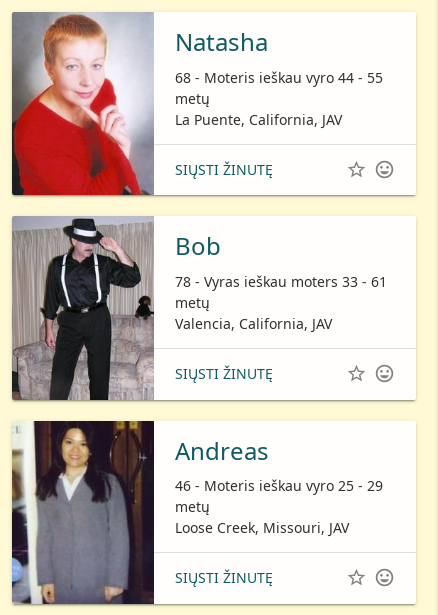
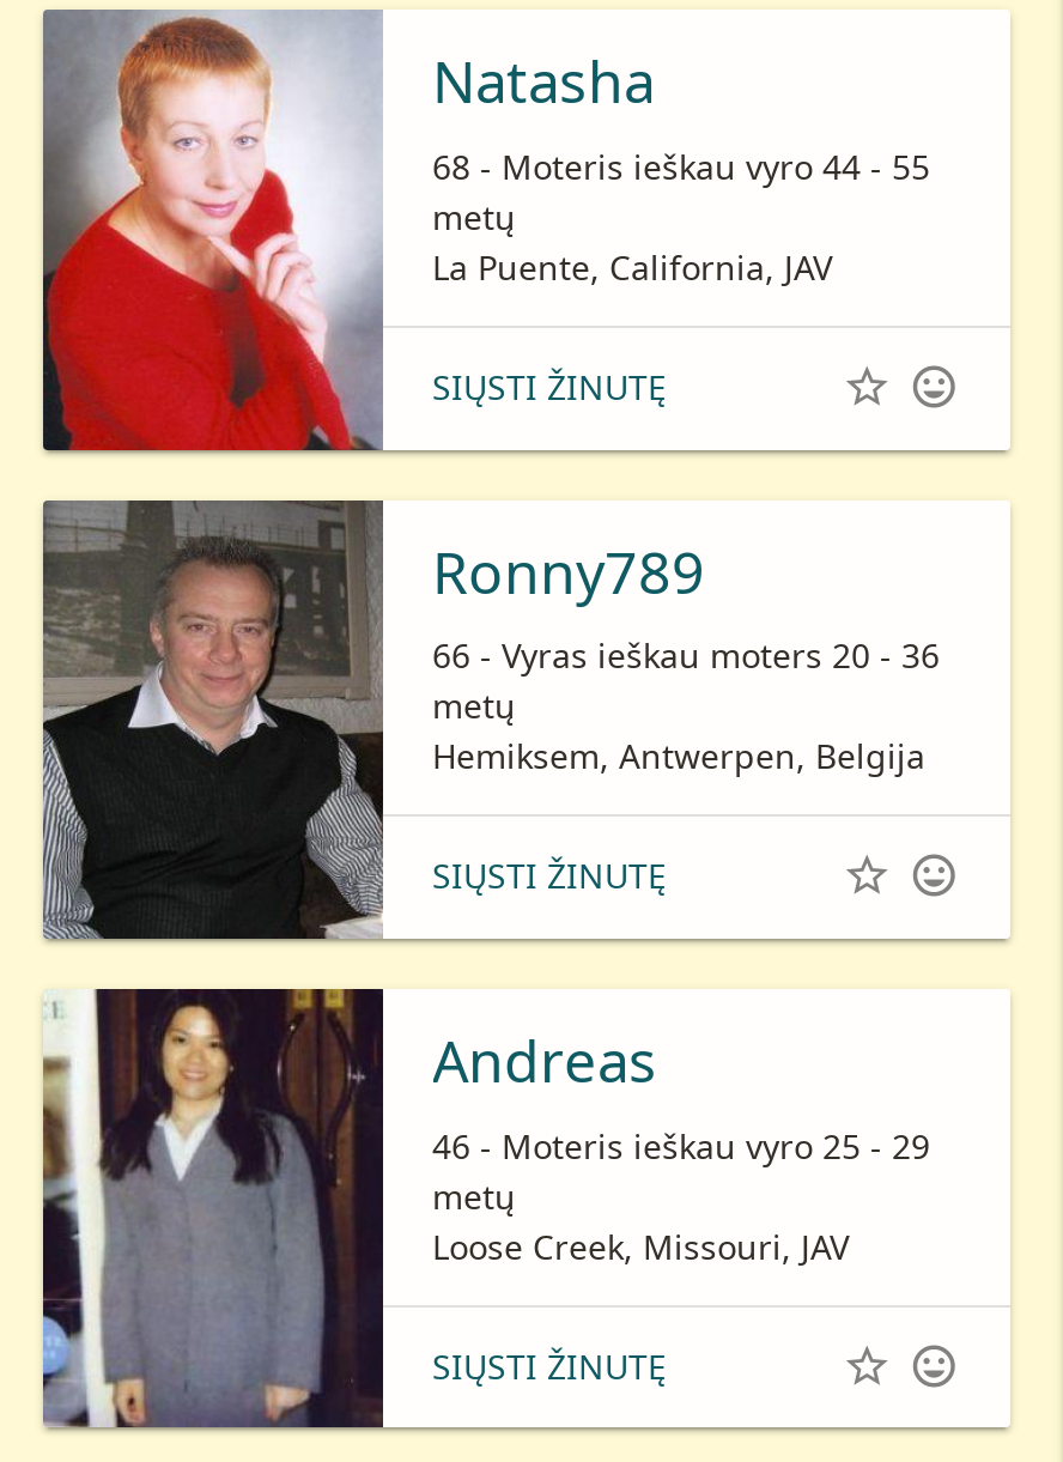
- [image]
- Bob
- 78 - Vyras ieškau moters 33 - 61
+ [image]
+ Ronny789
+ 66 - Vyras ieškau moters 20 - 36

- Valencia, California, JAV
+ Hemiksem, Antwerpen, Belgija
